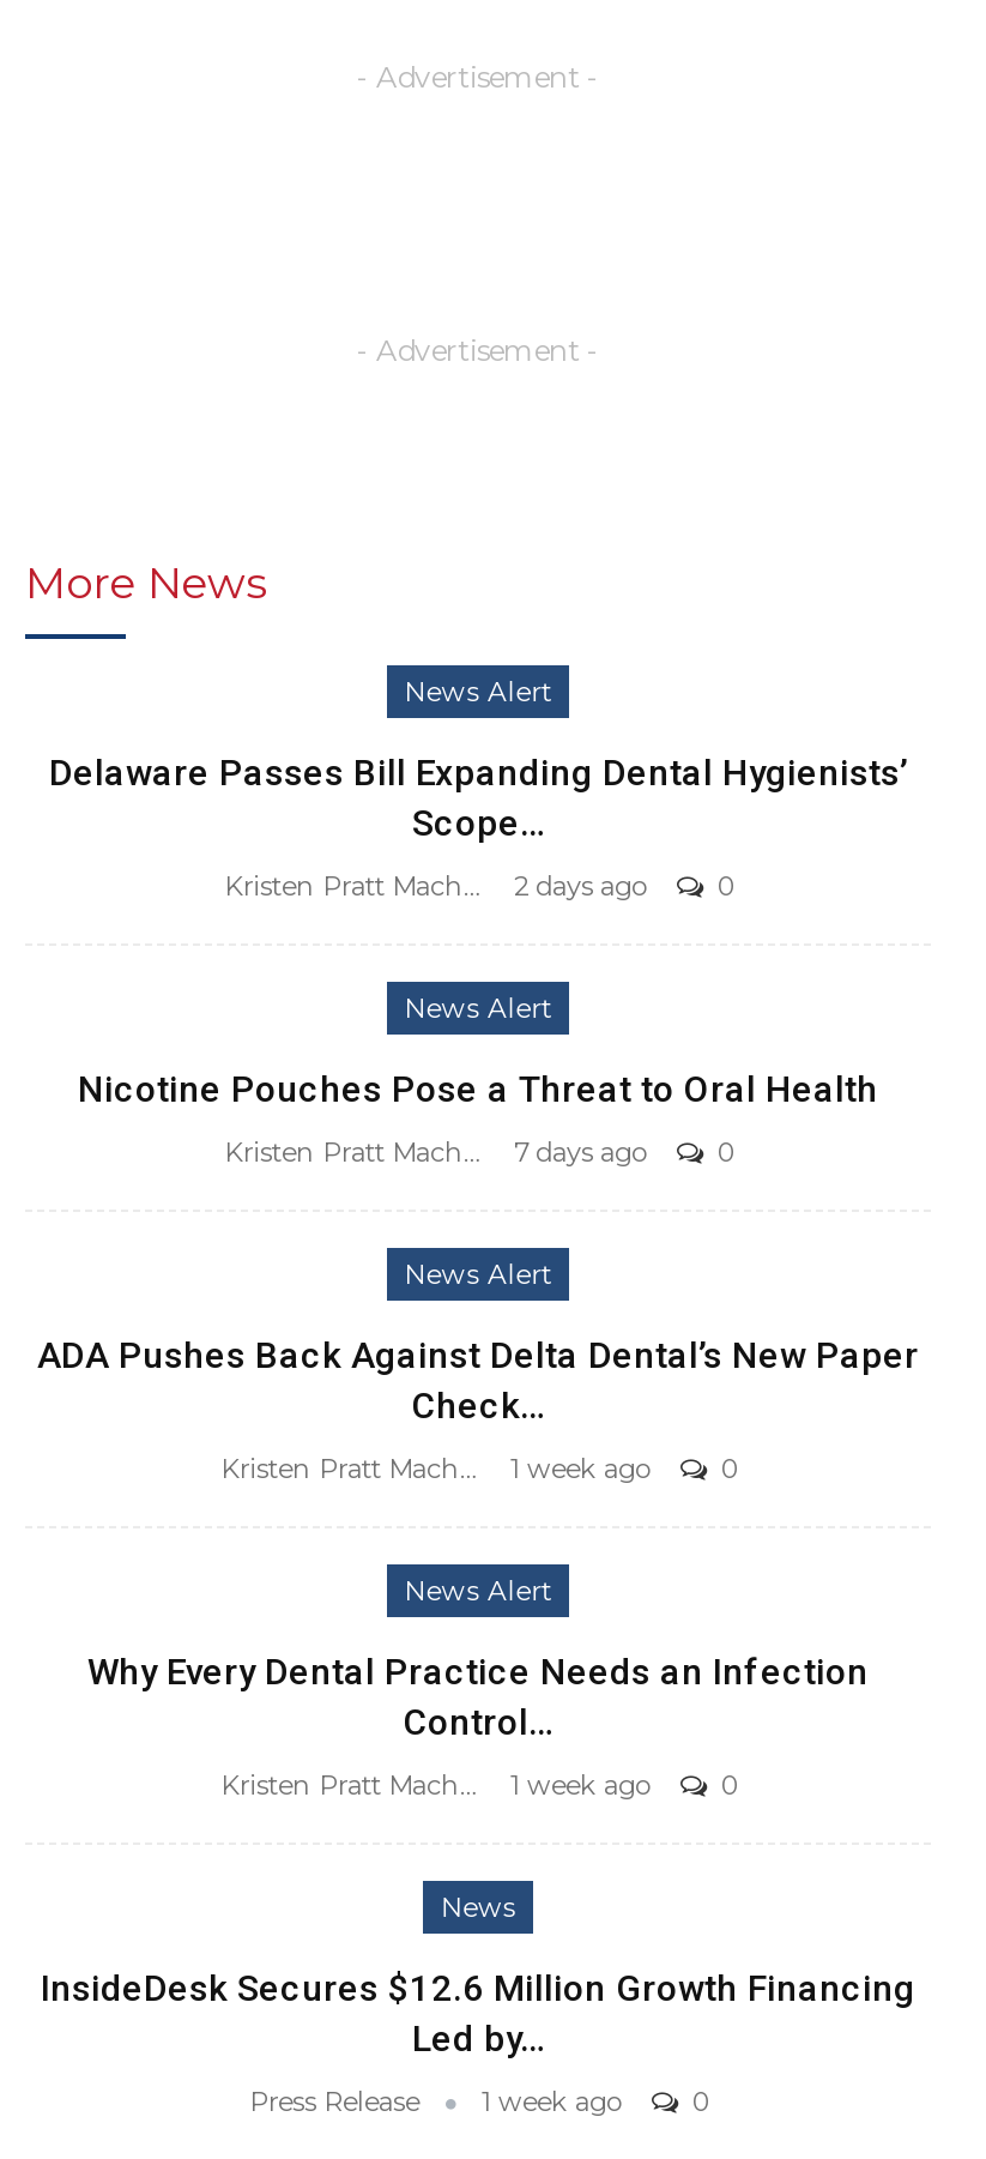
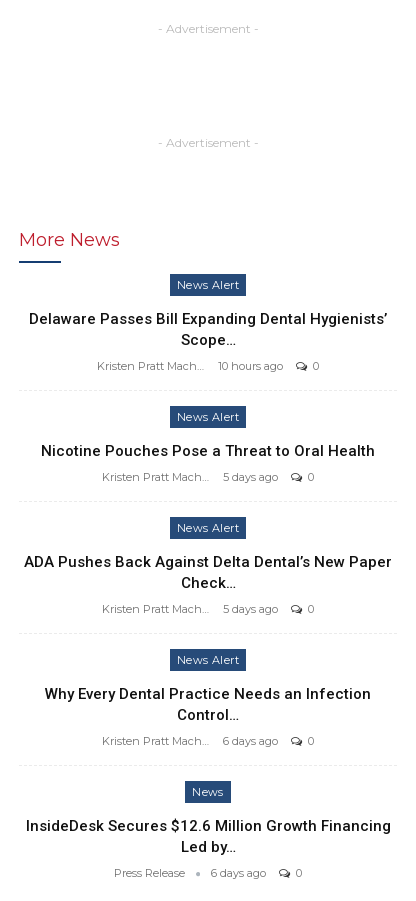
- 2 days ago
+ 10 hours ago

- 7 days ago
+ 5 days ago

- 1 week ago
+ 5 days ago

- 1 week ago
+ 6 days ago

- 1 week ago
+ 6 days ago
